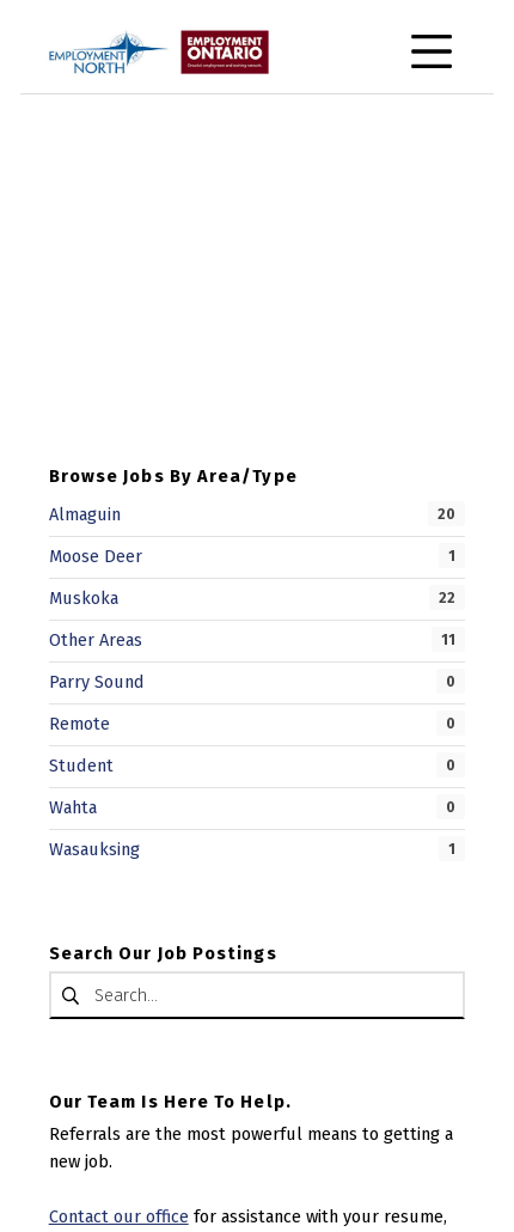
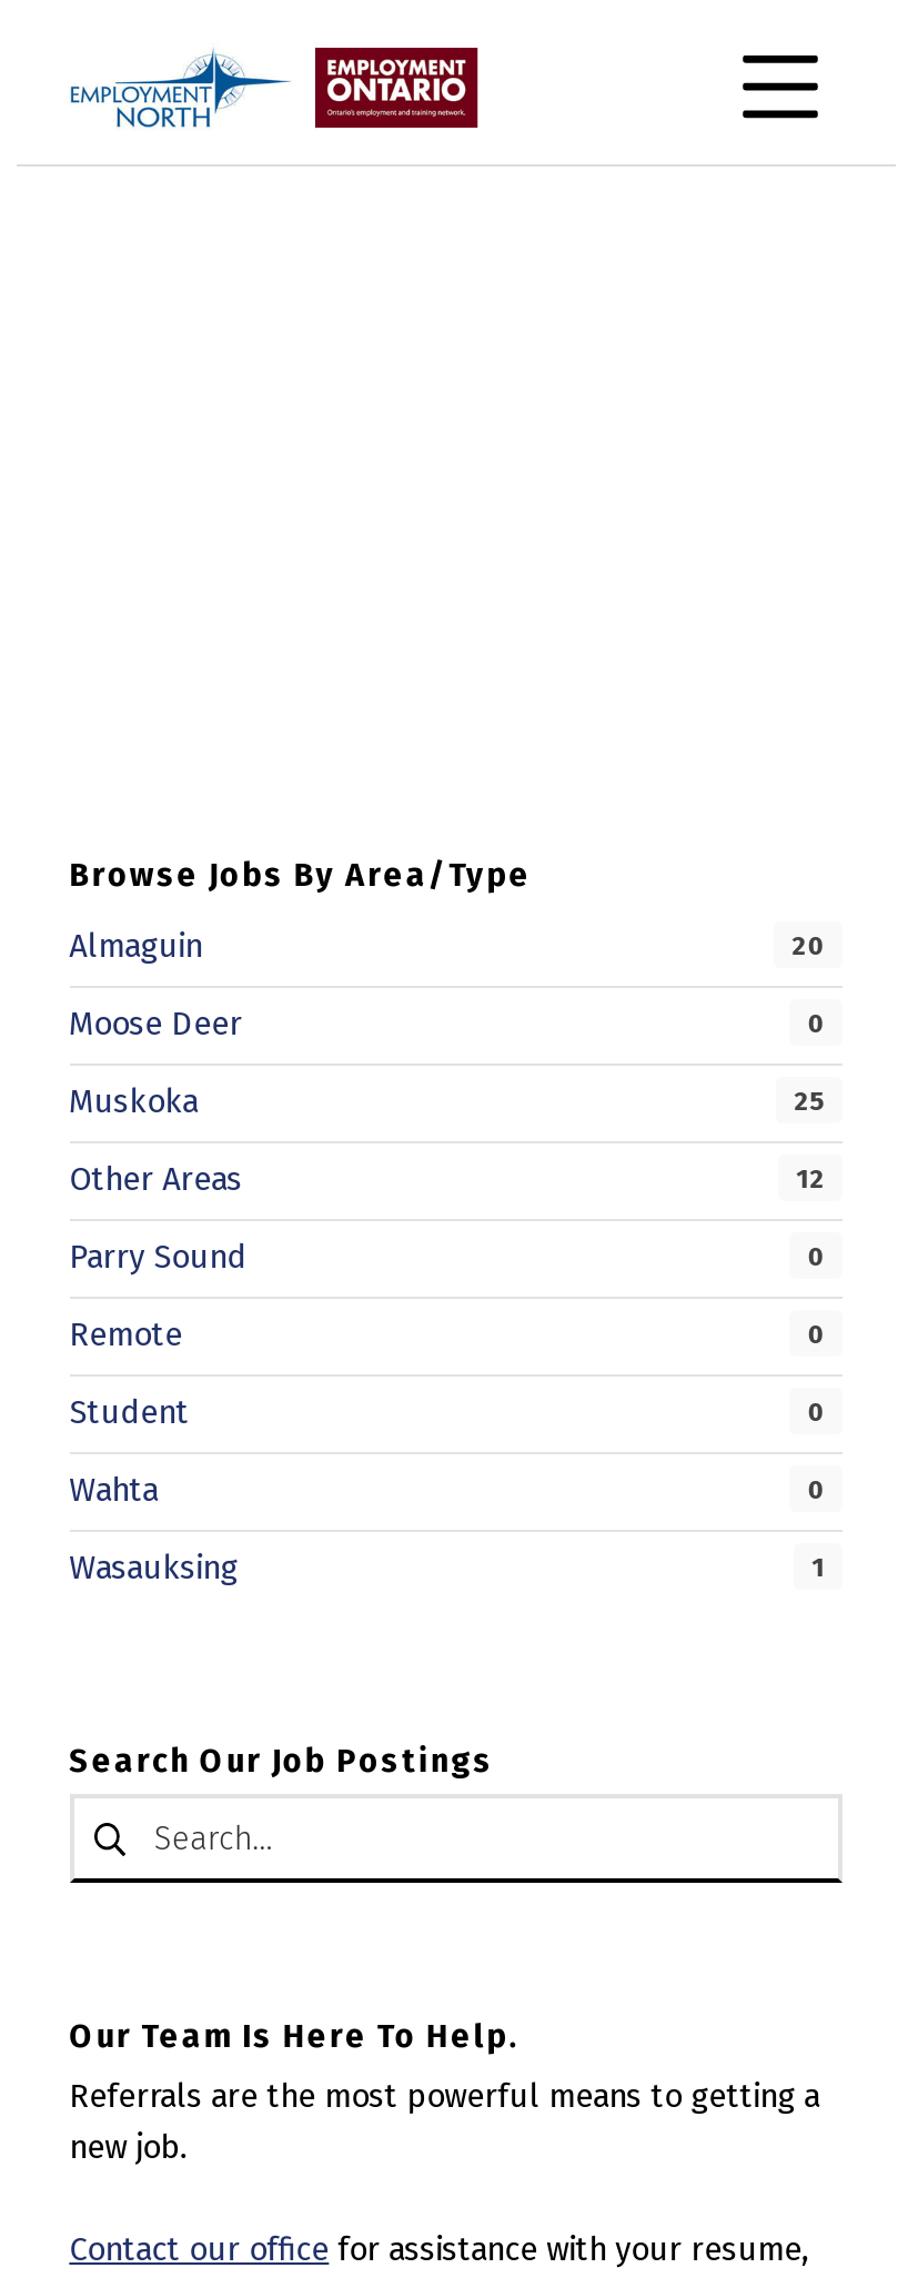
- 1
+ 0

- 22
+ 25

- 11
+ 12
